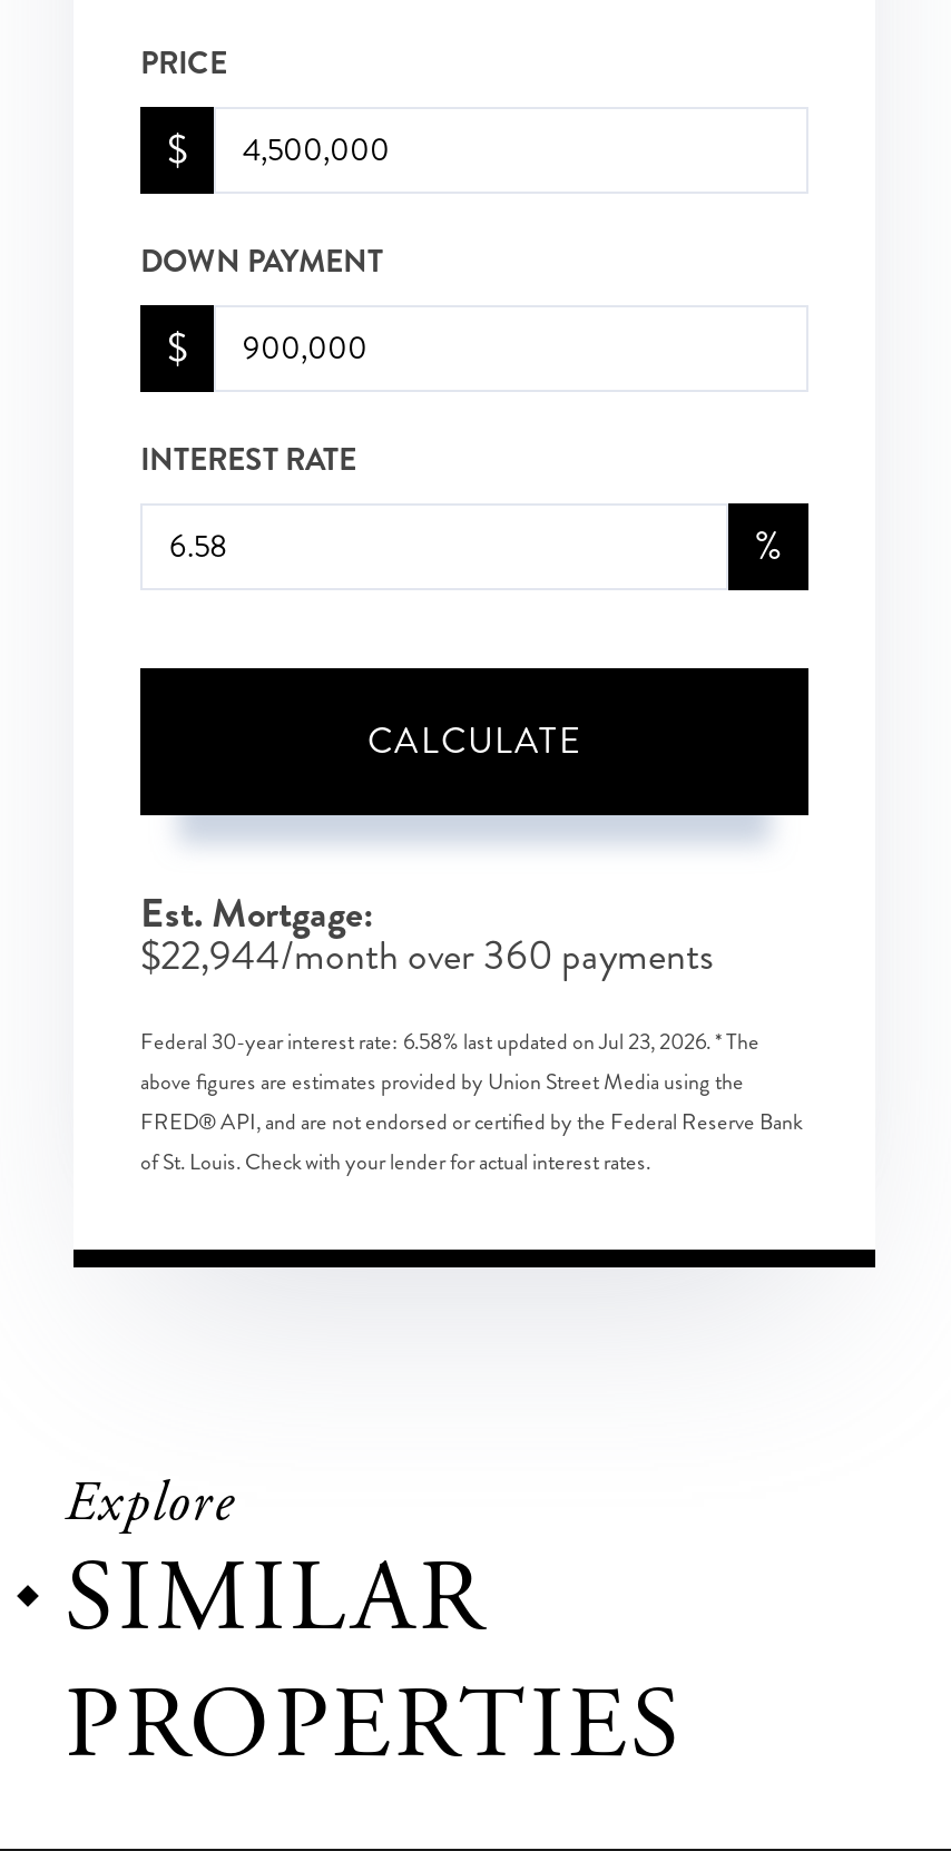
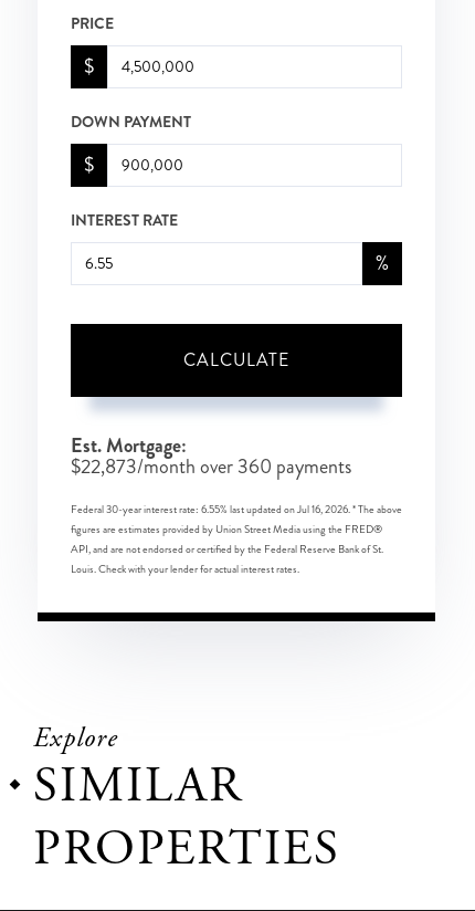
- $22,944/month over 360 payments
+ $22,873/month over 360 payments

- Federal 30-year interest rate: 6.58% last updated on Jul 23, 2026. * The
- above figures are estimates provided by Union Street Media using the
- FRED® API, and are not endorsed or certified by the Federal Reserve Bank
- of St. Louis. Check with your lender for actual interest rates.
+ Federal 30-year interest rate: 6.55% last updated on Jul 16, 2026. * The above
+ figures are estimates provided by Union Street Media using the FRED®
+ API, and are not endorsed or certified by the Federal Reserve Bank of St.
+ Louis. Check with your lender for actual interest rates.
